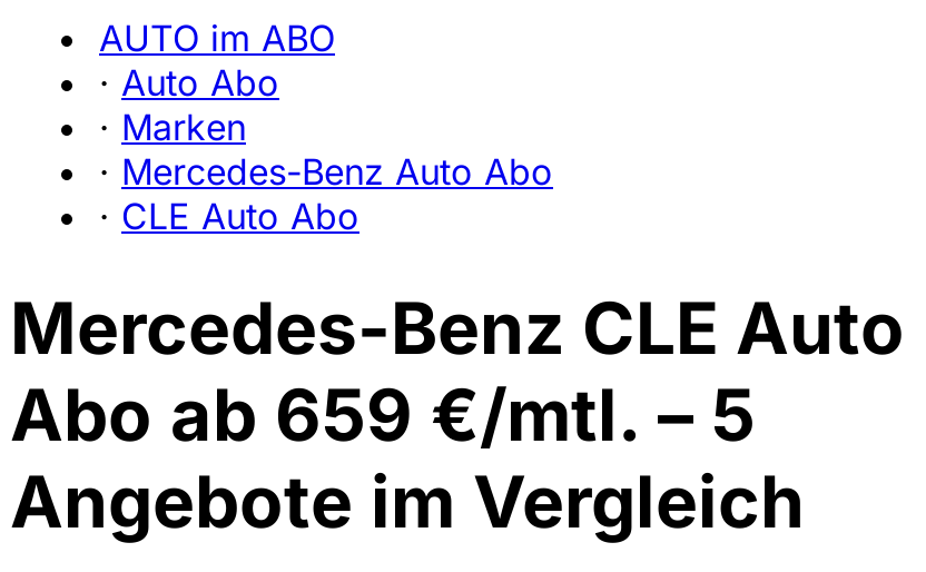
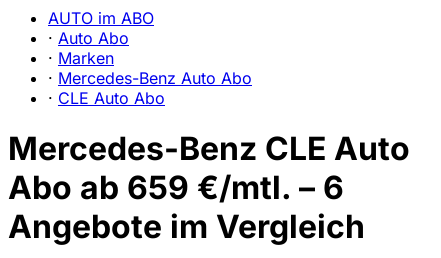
- Abo ab 659 €/mtl. – 5
+ Abo ab 659 €/mtl. – 6
